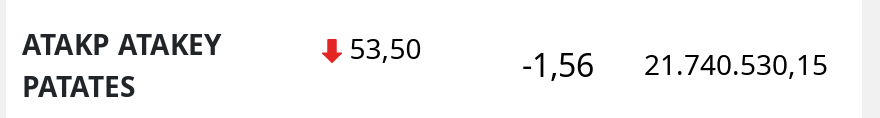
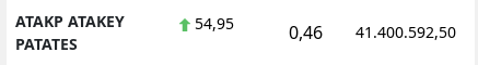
- 53,50
+ 54,95

- -1,56
+ 0,46

- 21.740.530,15
+ 41.400.592,50
